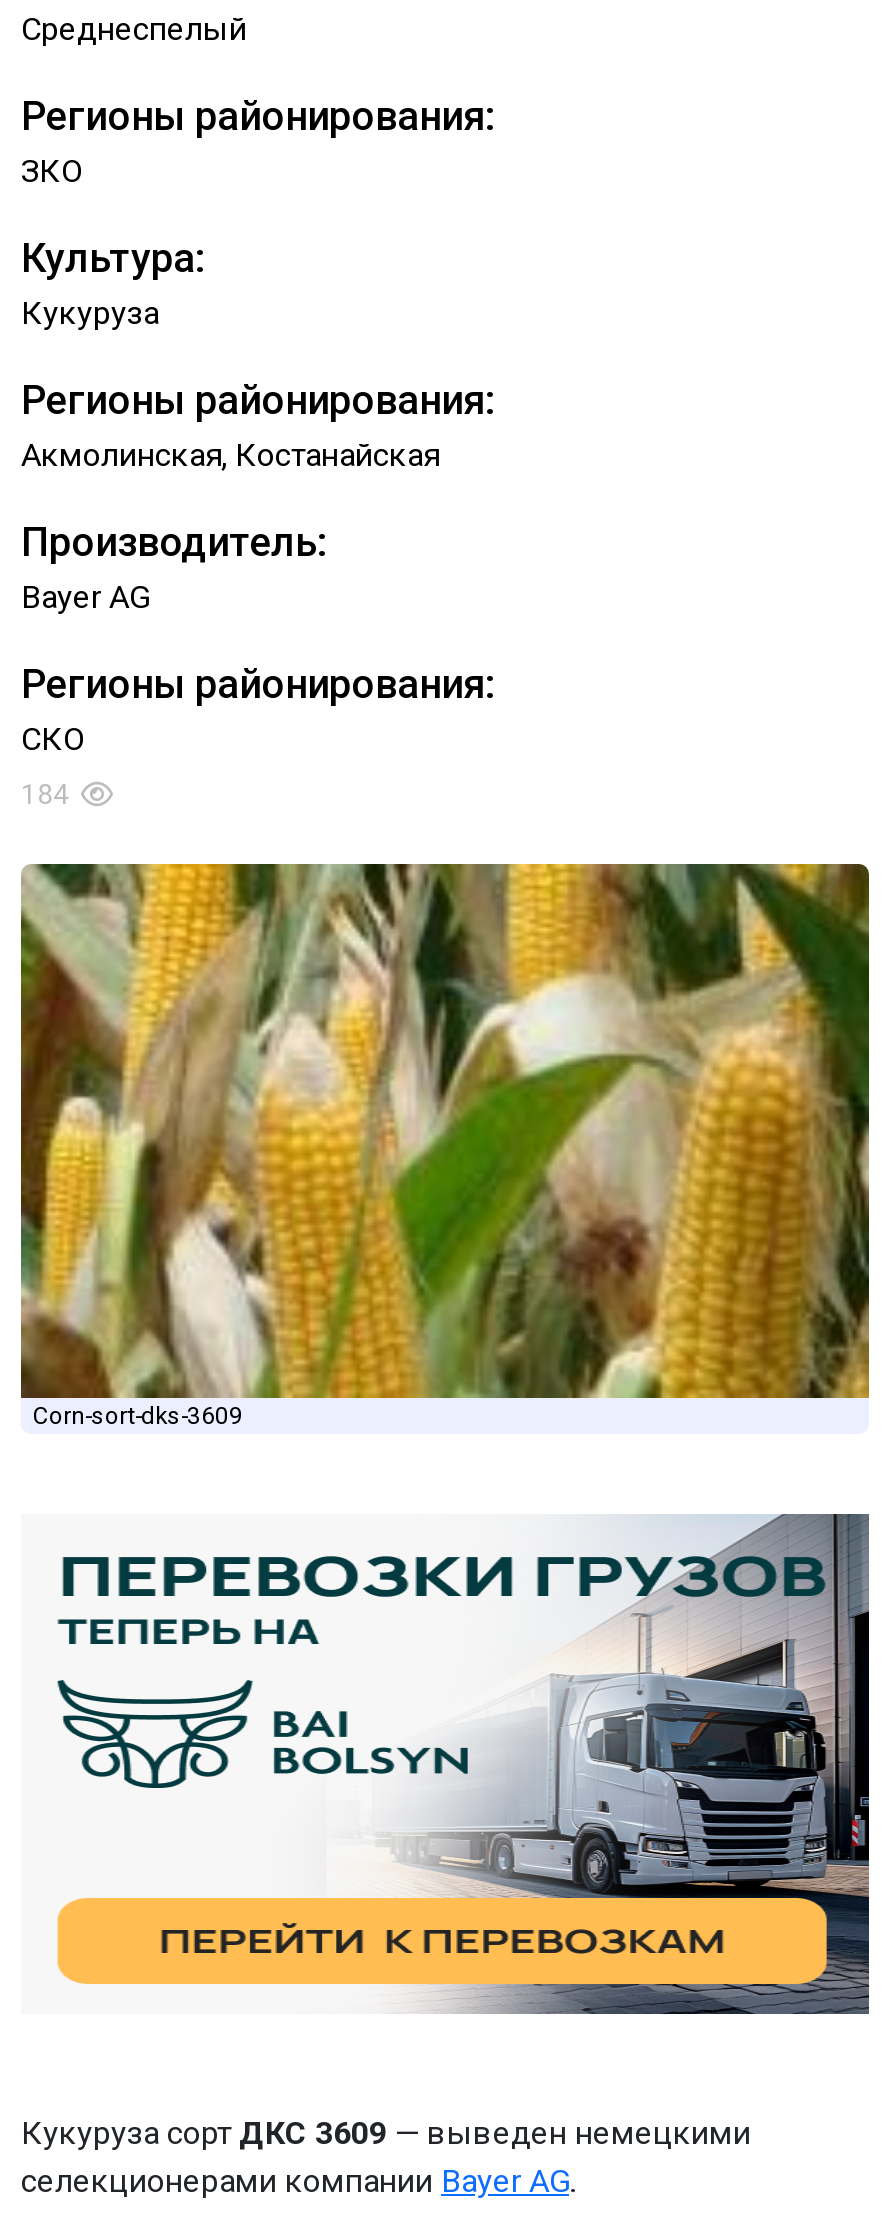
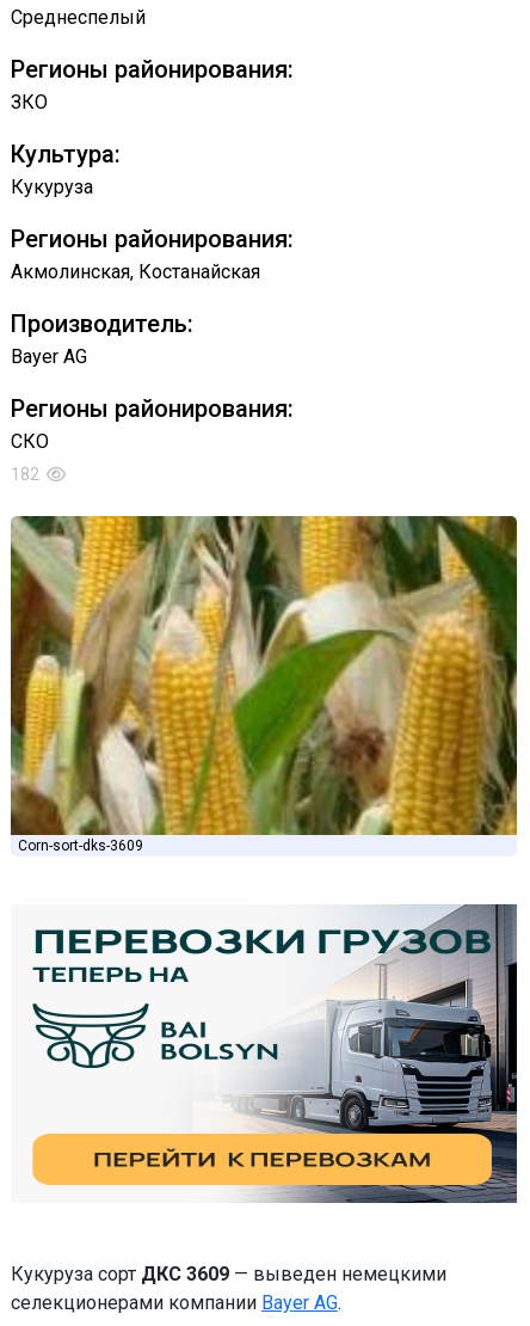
- 184
+ 182
